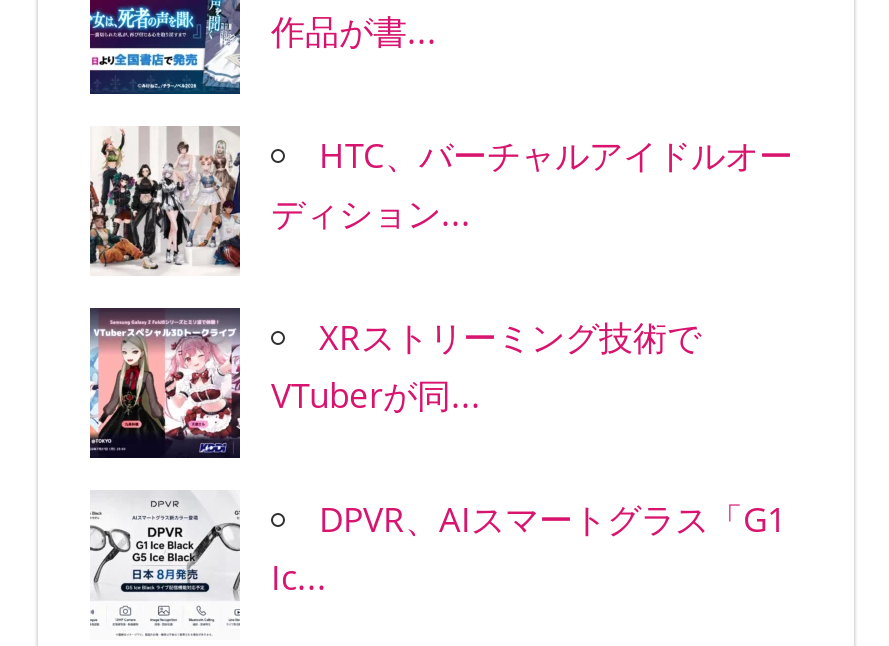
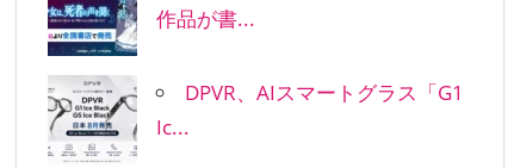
- [image]
- HTC、バーチャルアイドルオー
- ディション...
- XRストリーミング技術で
- VTuberが同...

- [image]
